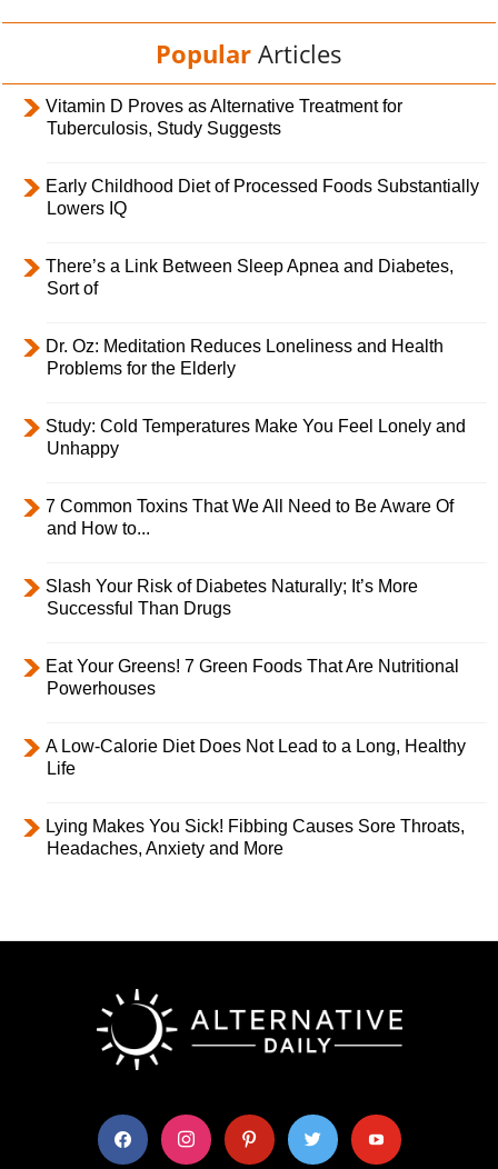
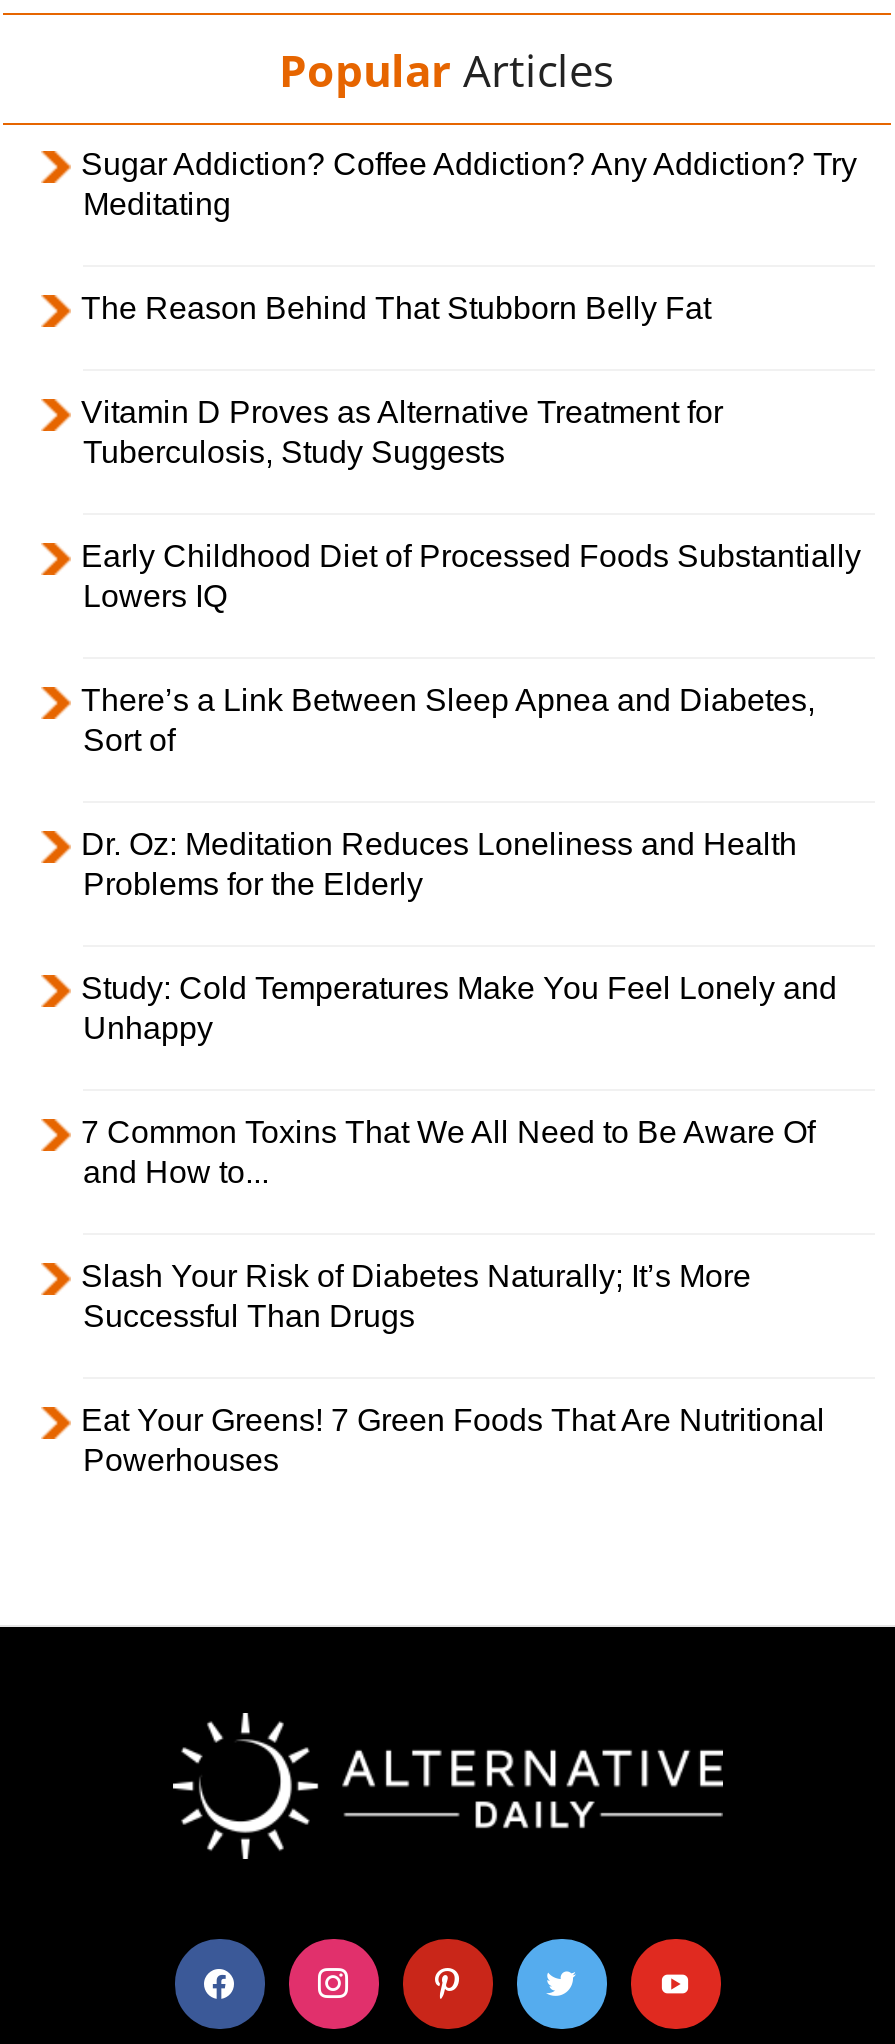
+ Sugar Addiction? Coffee Addiction? Any Addiction? Try
+ Meditating
+ The Reason Behind That Stubborn Belly Fat

moved down: Vitamin D Proves as Alternative Treatment for | Tuberculosis, Study Suggests | Early Childhood Diet of Processed Foods Substantially | ... | Eat Your Greens! 7 Green Foods That Are Nutritional | Powerhouses

- A Low-Calorie Diet Does Not Lead to a Long, Healthy
- Life
- Lying Makes You Sick! Fibbing Causes Sore Throats,
- Headaches, Anxiety and More
